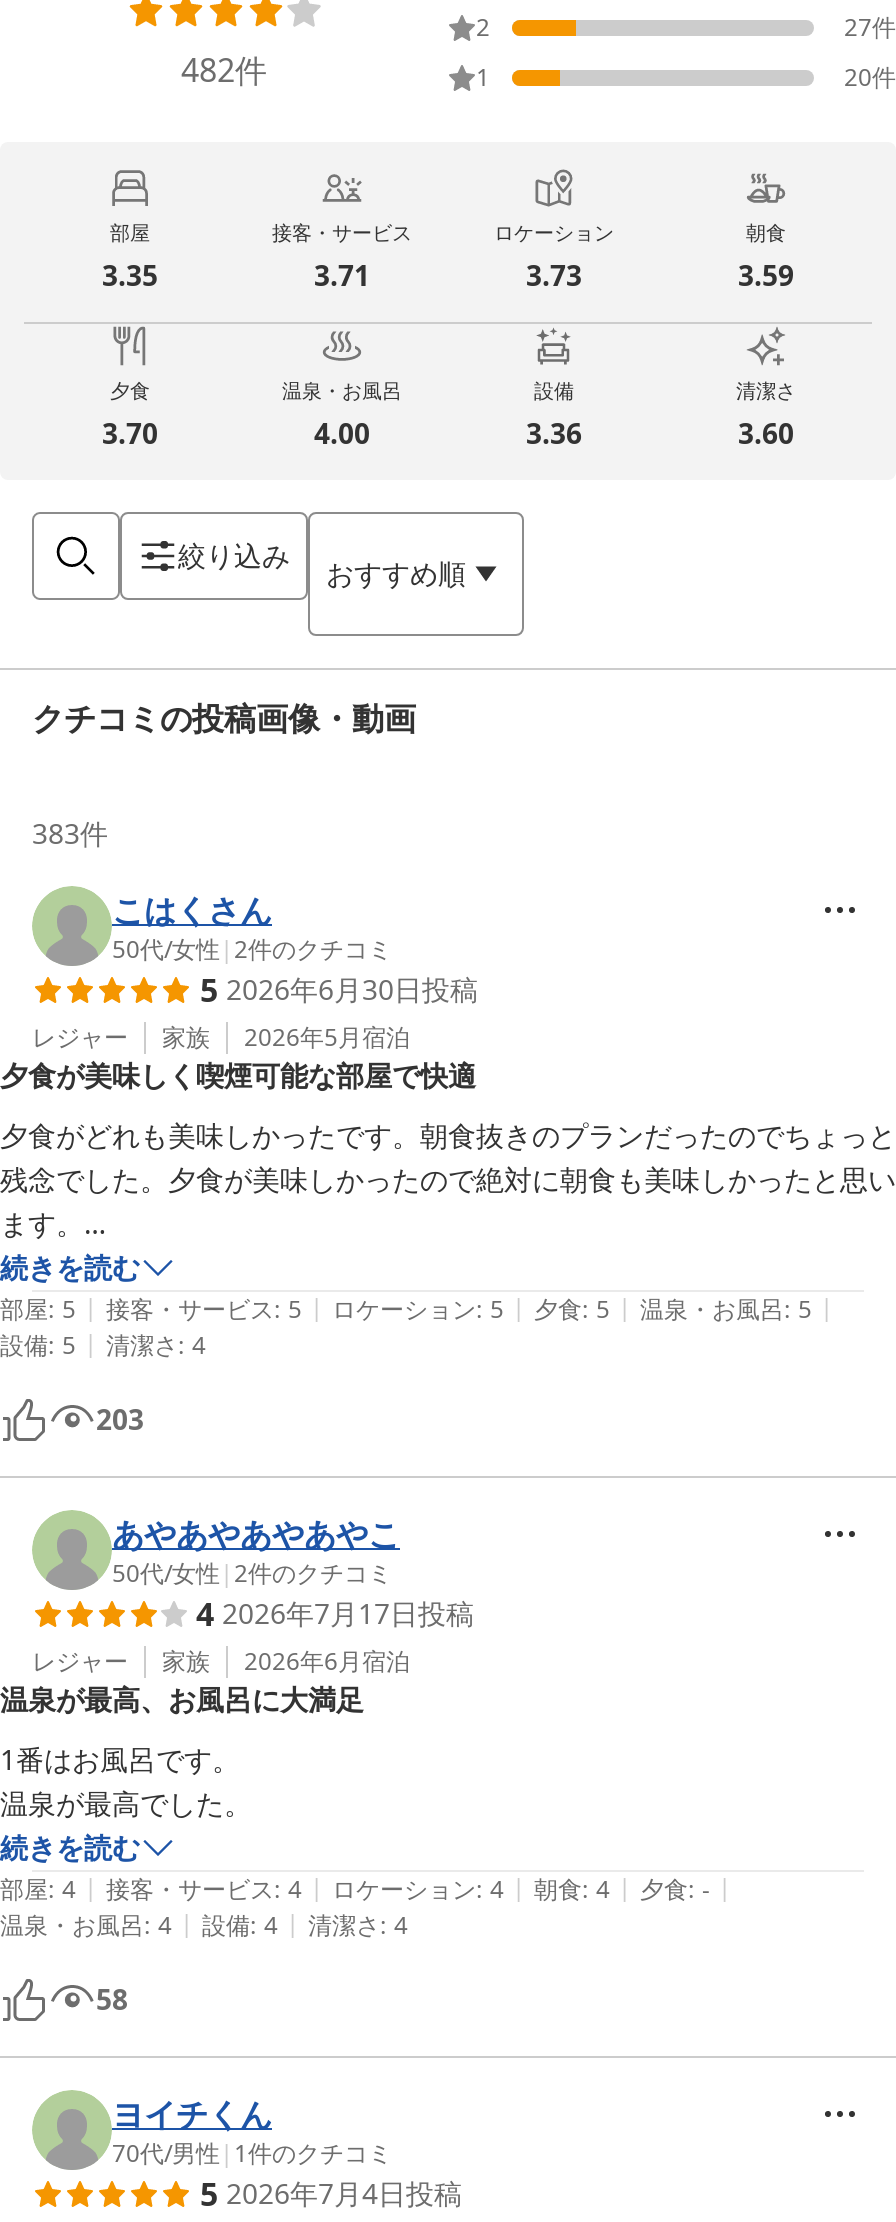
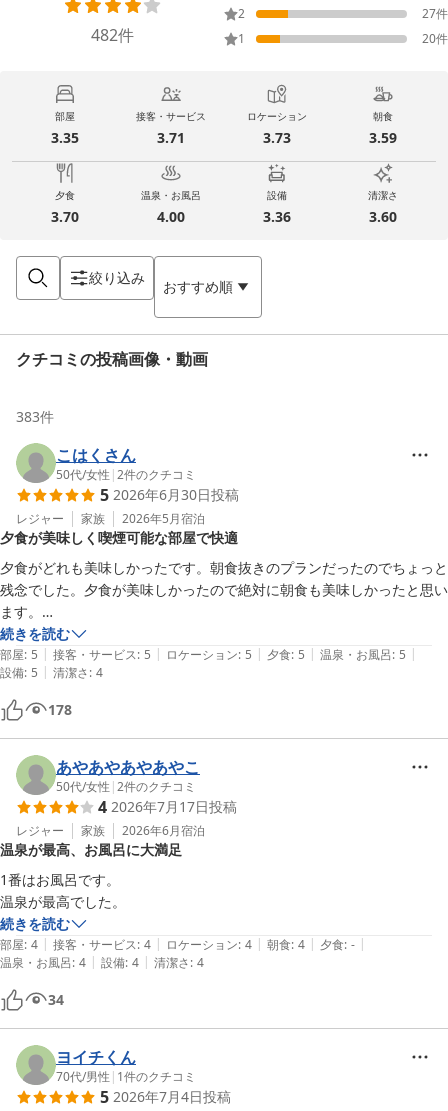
- 203
+ 178

- 58
+ 34
